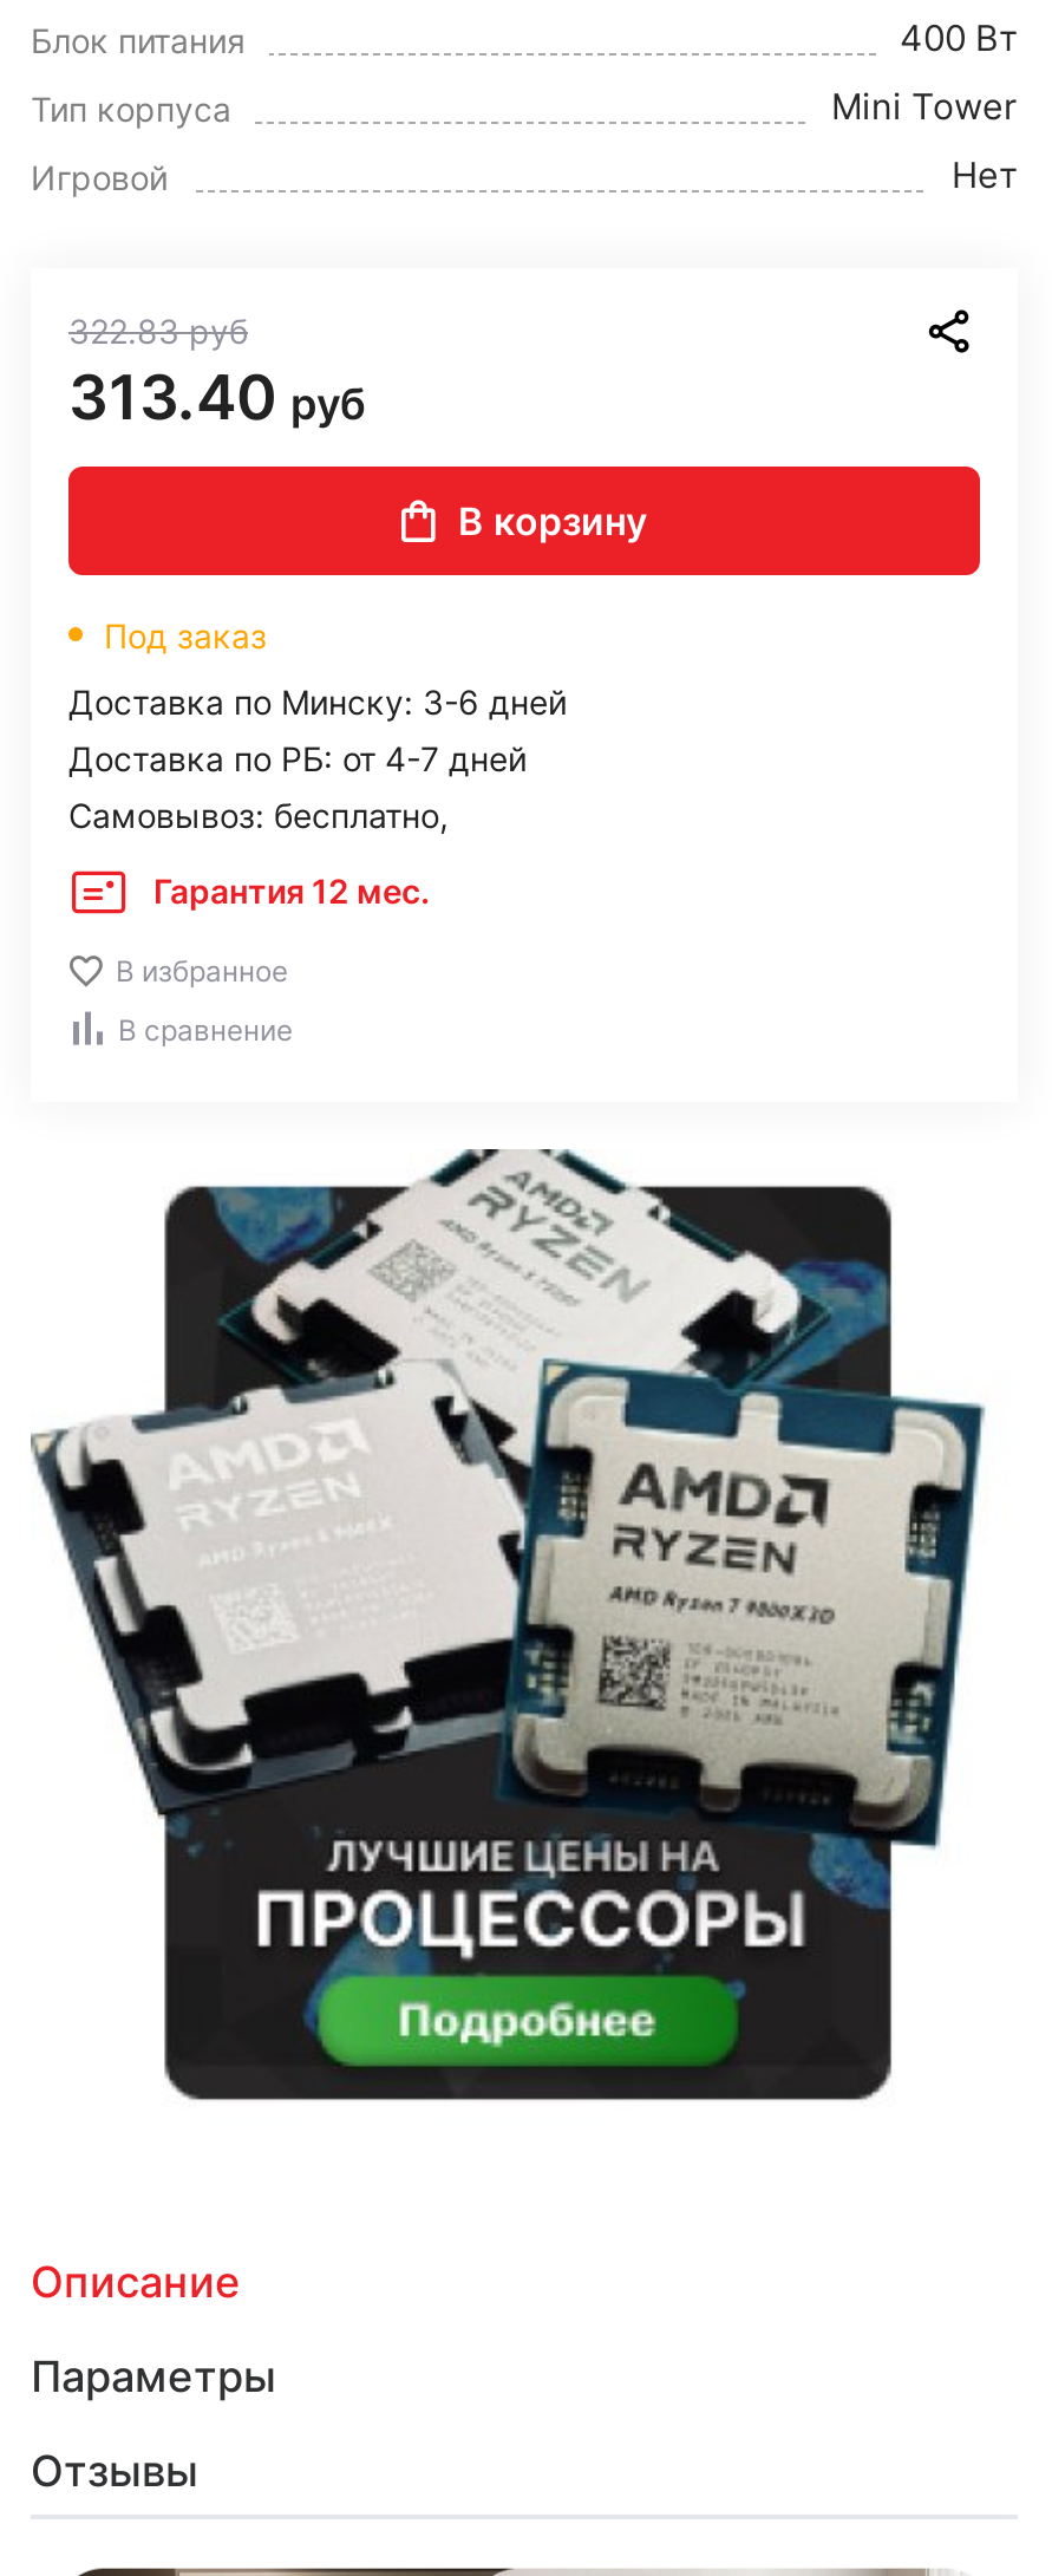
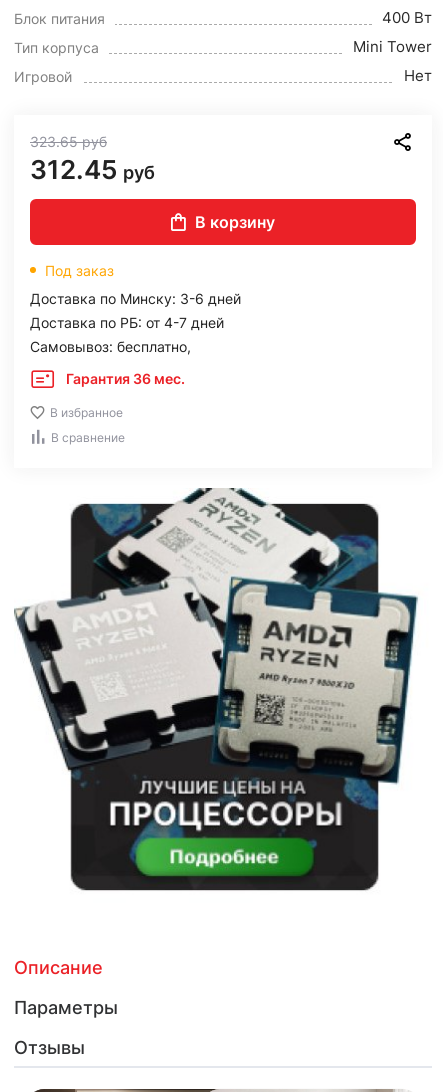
- 322.83руб
+ 323.65руб

- 313.40 руб
+ 312.45 руб

- Гарантия 12 мес.
+ Гарантия 36 мес.
